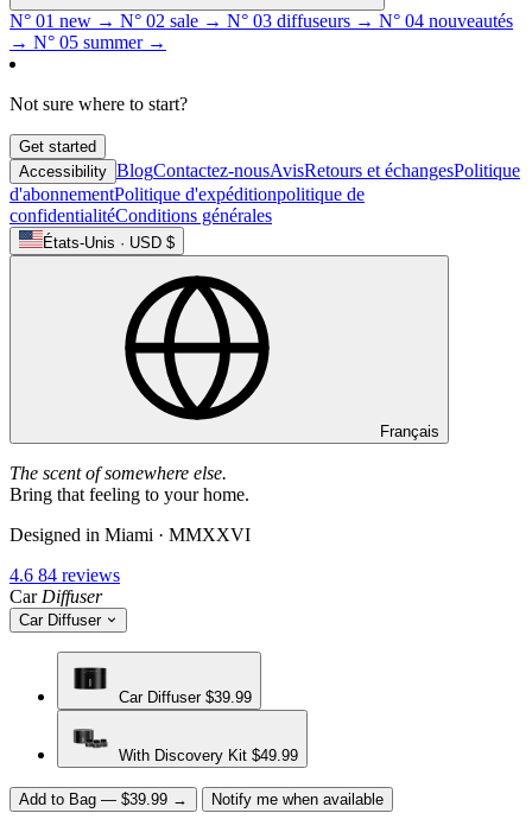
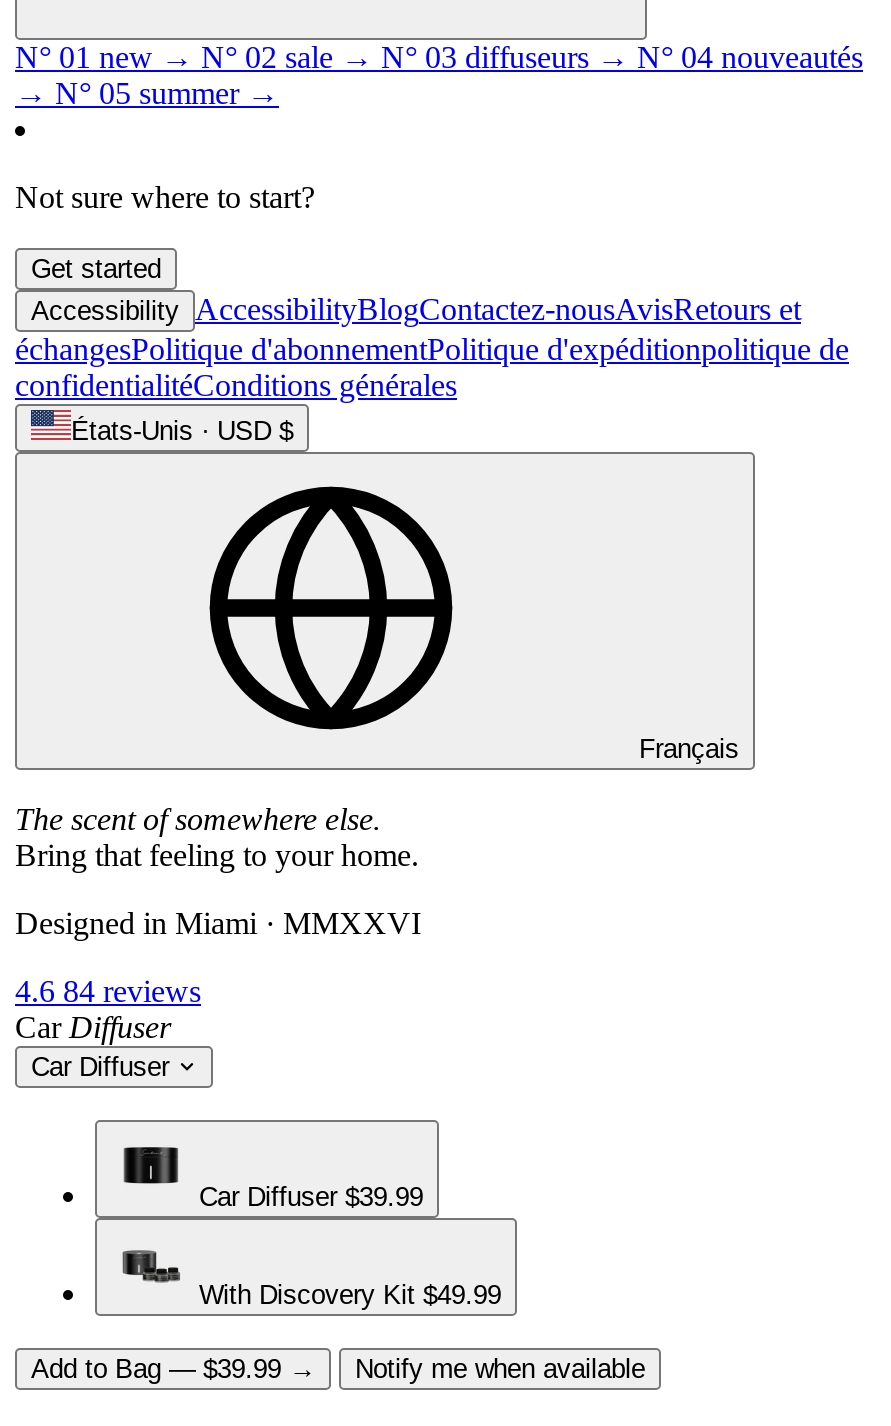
- Accessibility BlogContactez-nousAvisRetours et échangesPolitique
- d'abonnementPolitique d'expéditionpolitique de
+ Accessibility AccessibilityBlogContactez-nousAvisRetours et
+ échangesPolitique d'abonnementPolitique d'expéditionpolitique de
